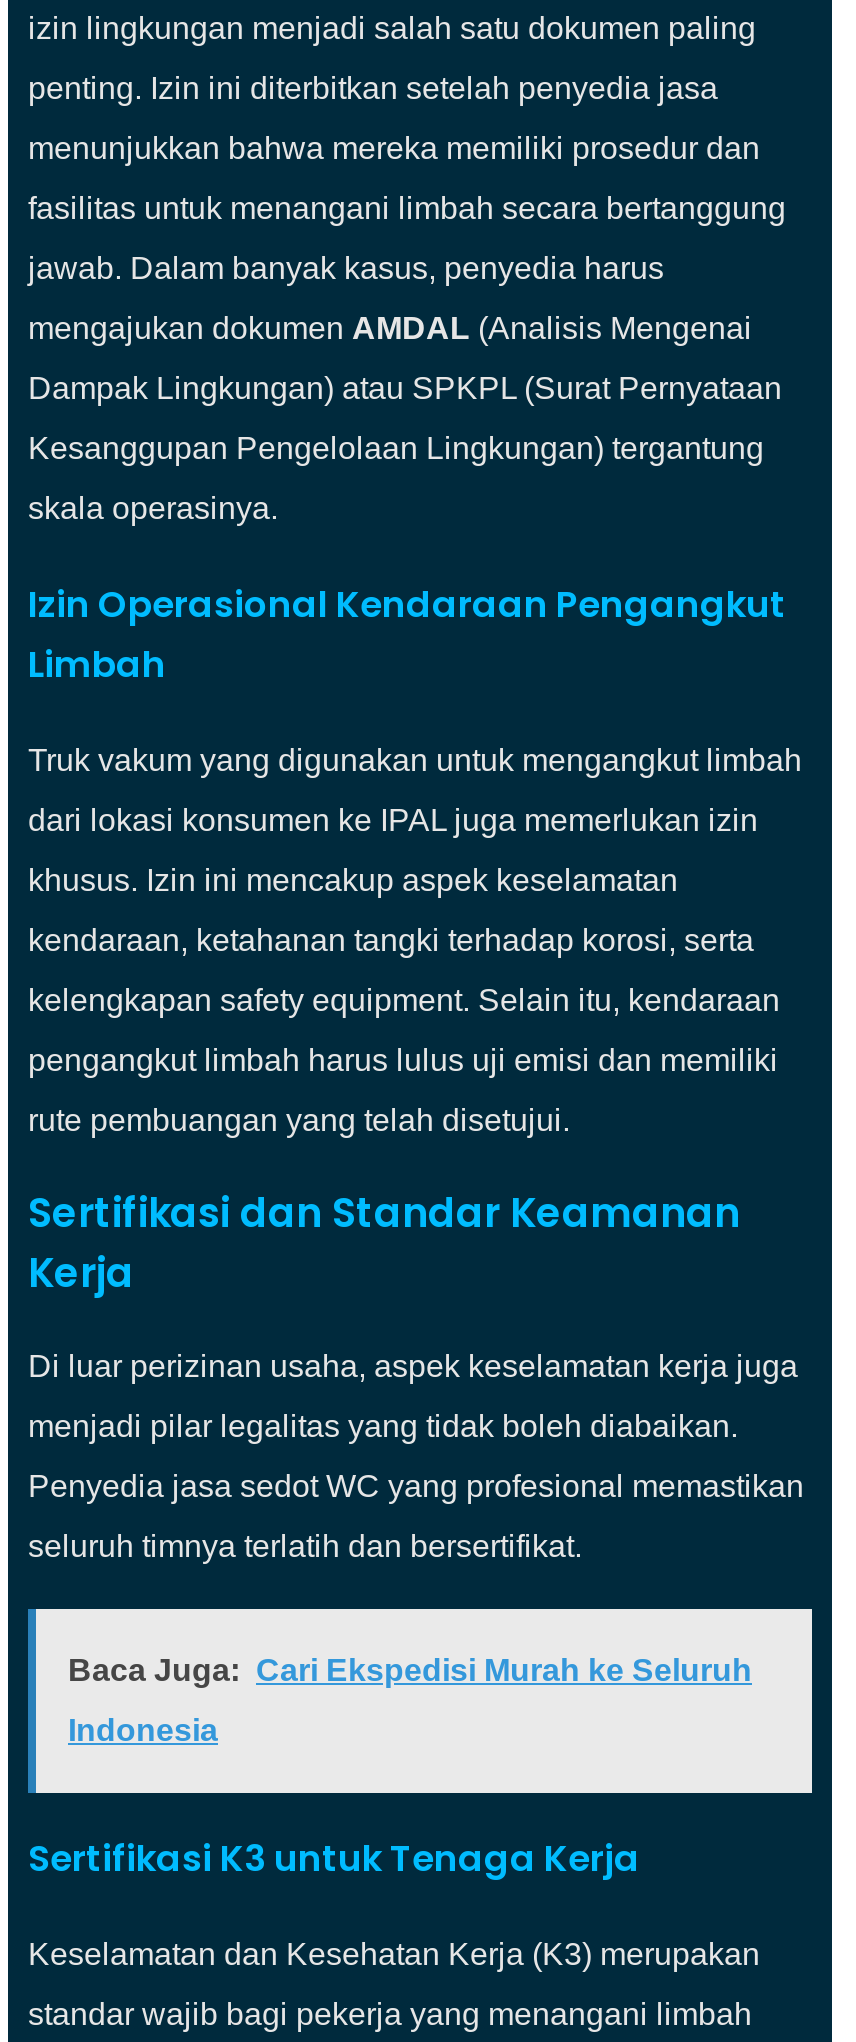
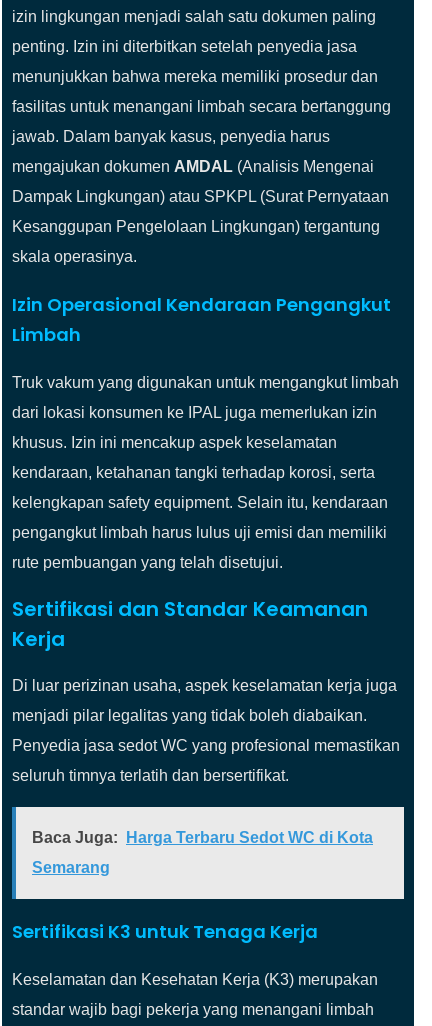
- Baca Juga: Cari Ekspedisi Murah ke Seluruh
+ Baca Juga: Harga Terbaru Sedot WC di Kota

- Indonesia
+ Semarang
